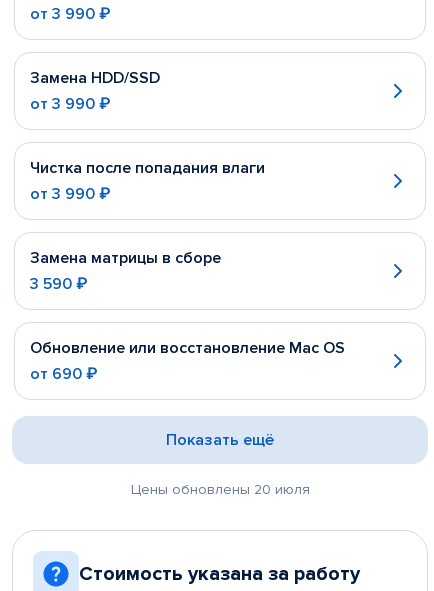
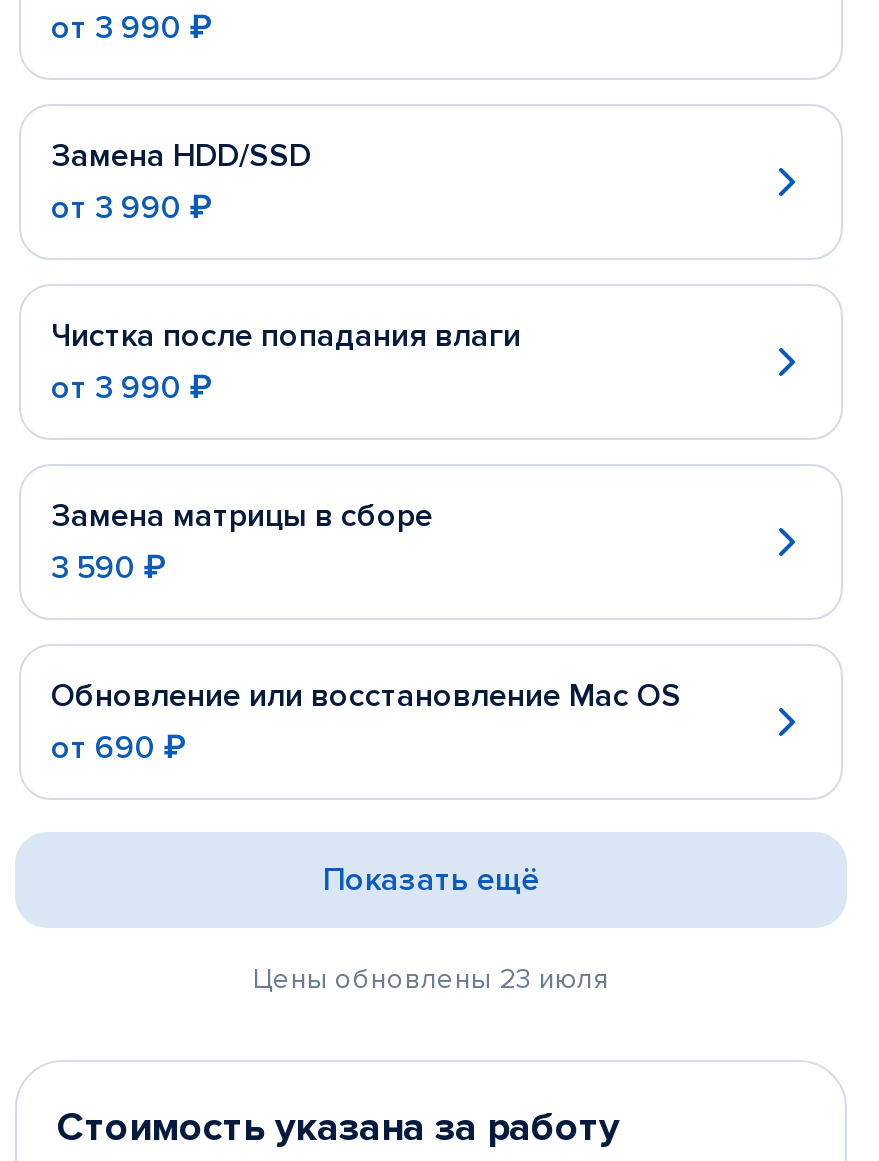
- Цены обновлены 20 июля
+ Цены обновлены 23 июля
